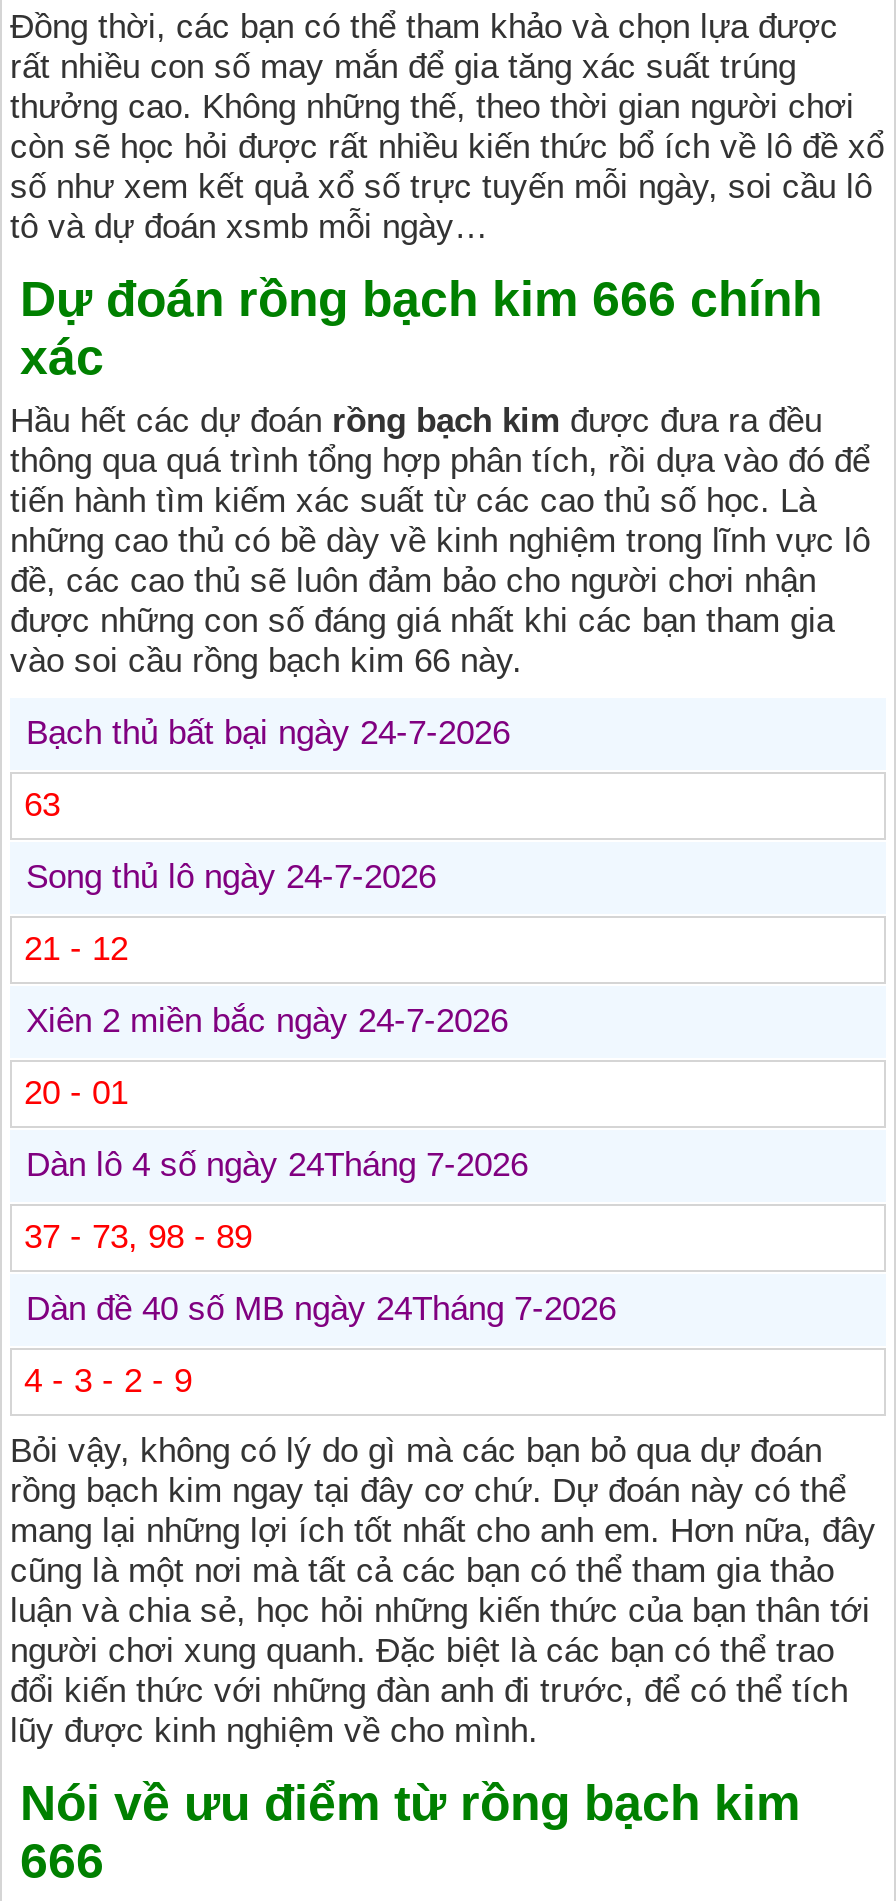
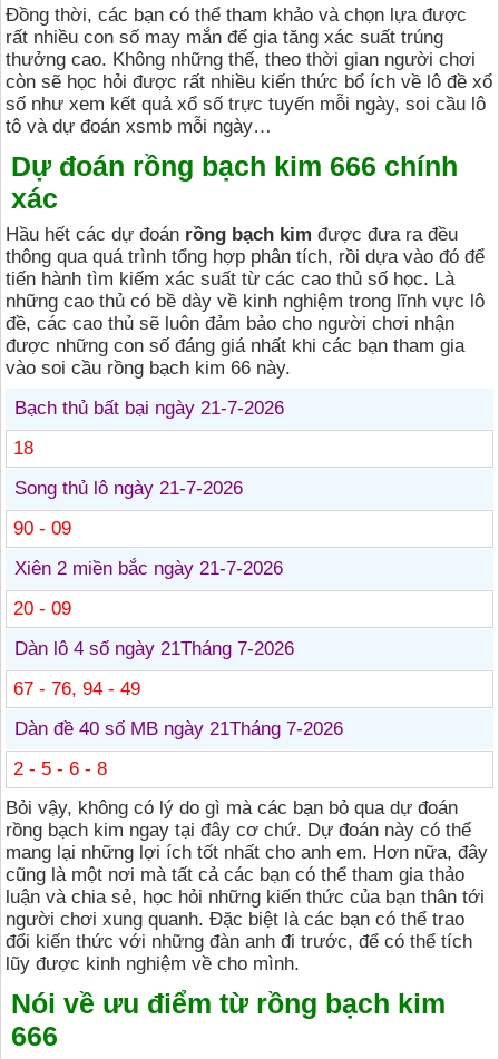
- Bạch thủ bất bại ngày 24-7-2026
+ Bạch thủ bất bại ngày 21-7-2026

- 63
+ 18

- Song thủ lô ngày 24-7-2026
+ Song thủ lô ngày 21-7-2026

- 21 - 12
+ 90 - 09

- Xiên 2 miền bắc ngày 24-7-2026
+ Xiên 2 miền bắc ngày 21-7-2026

- 20 - 01
+ 20 - 09

- Dàn lô 4 số ngày 24Tháng 7-2026
+ Dàn lô 4 số ngày 21Tháng 7-2026

- 37 - 73, 98 - 89
+ 67 - 76, 94 - 49

- Dàn đề 40 số MB ngày 24Tháng 7-2026
+ Dàn đề 40 số MB ngày 21Tháng 7-2026

- 4 - 3 - 2 - 9
+ 2 - 5 - 6 - 8
